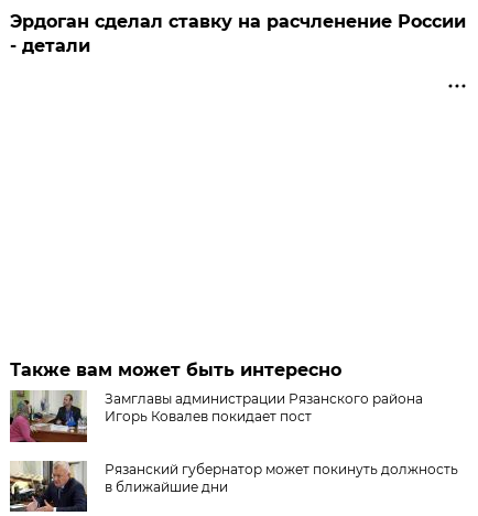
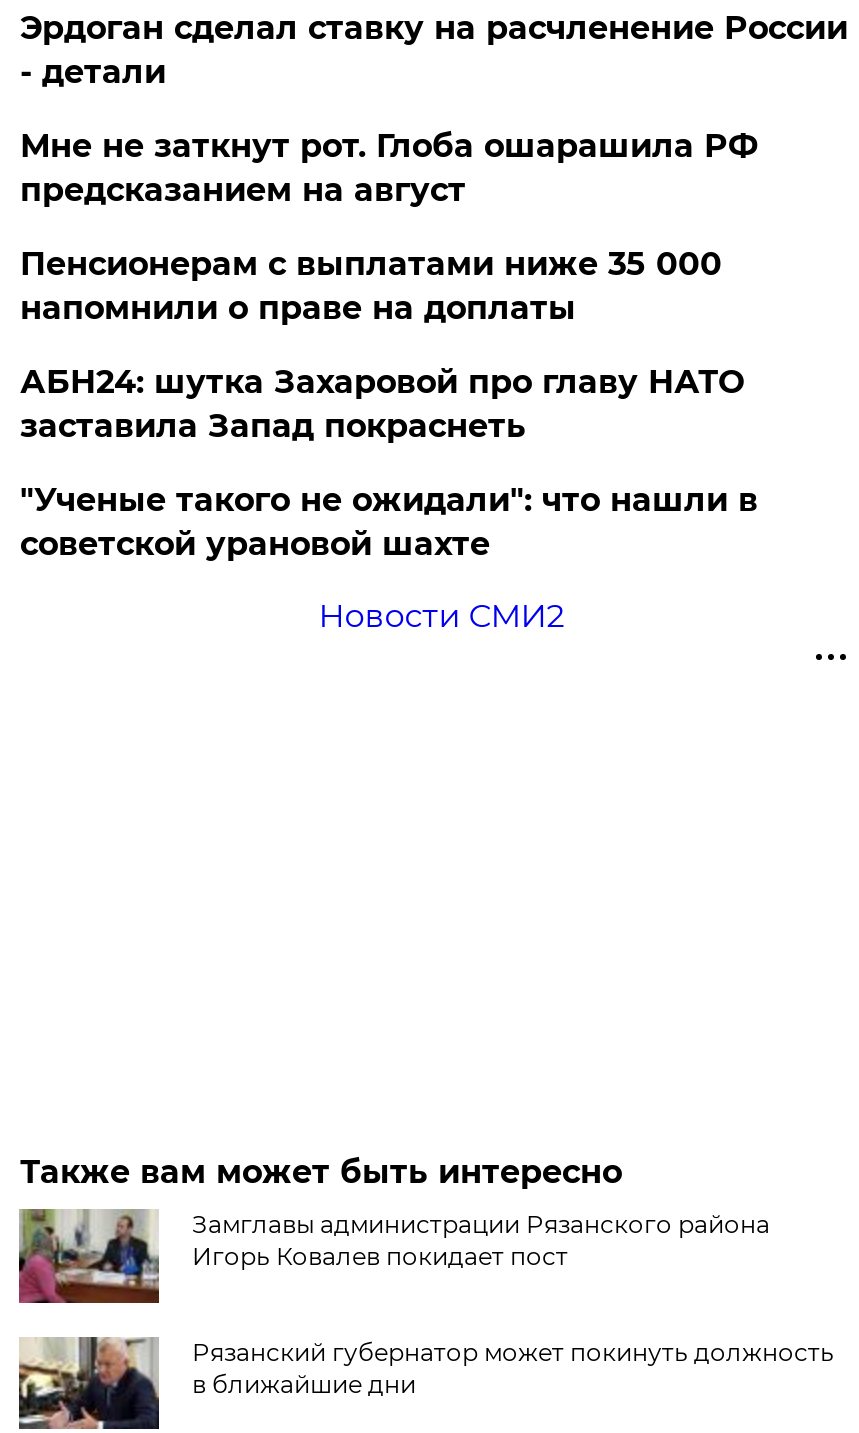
+ Мне не заткнут рот. Глоба ошарашила РФ
+ предсказанием на август
+ Пенсионерам с выплатами ниже 35 000
+ напомнили о праве на доплаты
+ АБН24: шутка Захаровой про главу НАТО
+ заставила Запад покраснеть
+ "Ученые такого не ожидали": что нашли в
+ советской урановой шахте
+ Новости СМИ2
